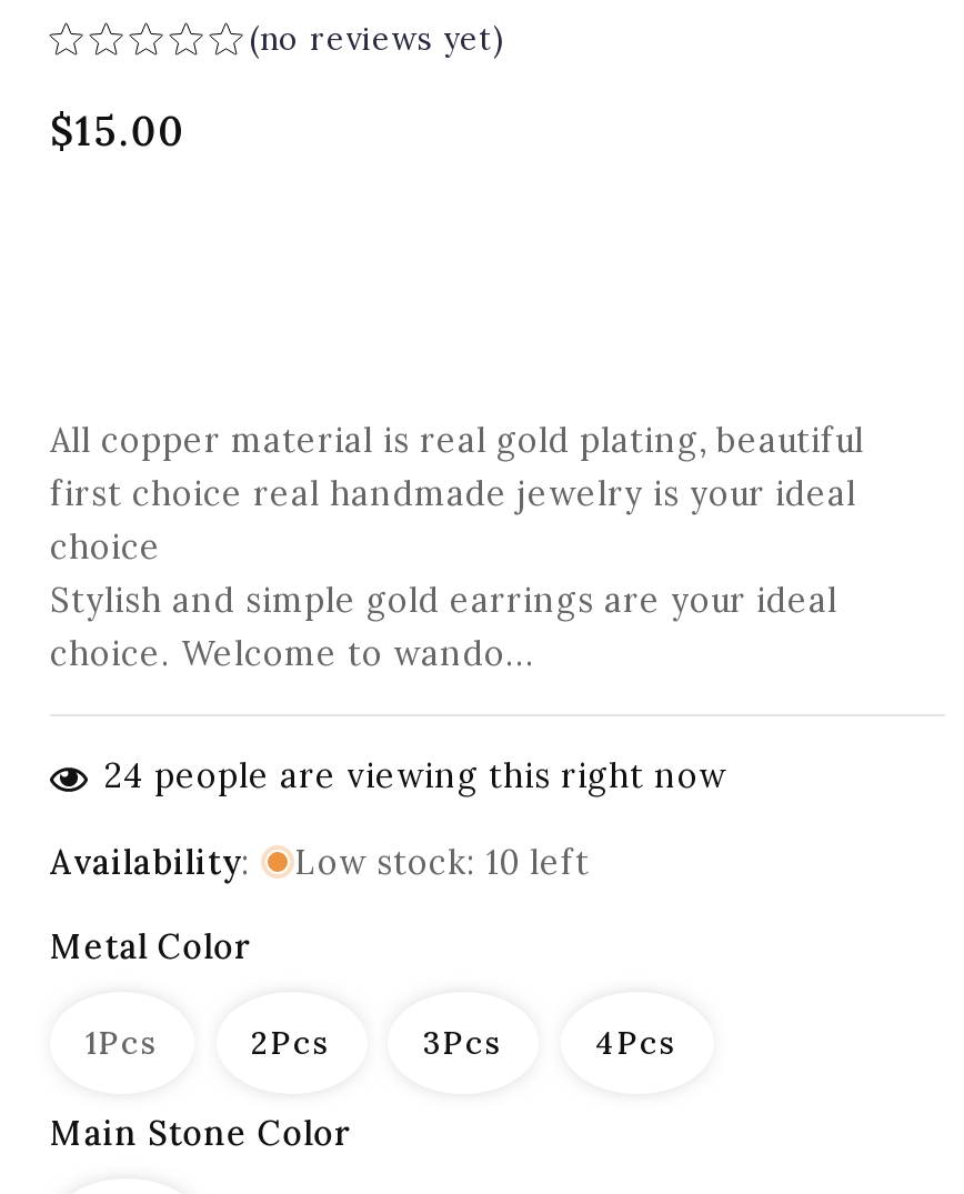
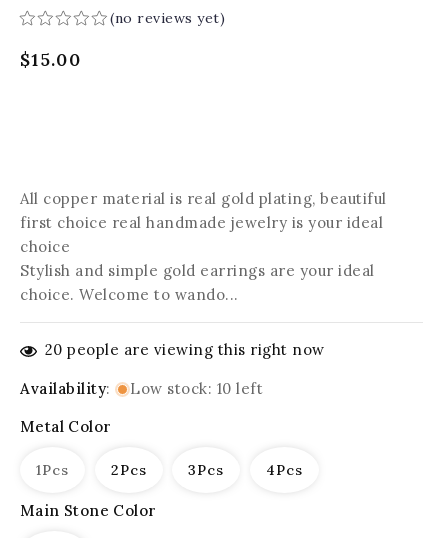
- 24 people are viewing this right now
+ 20 people are viewing this right now
